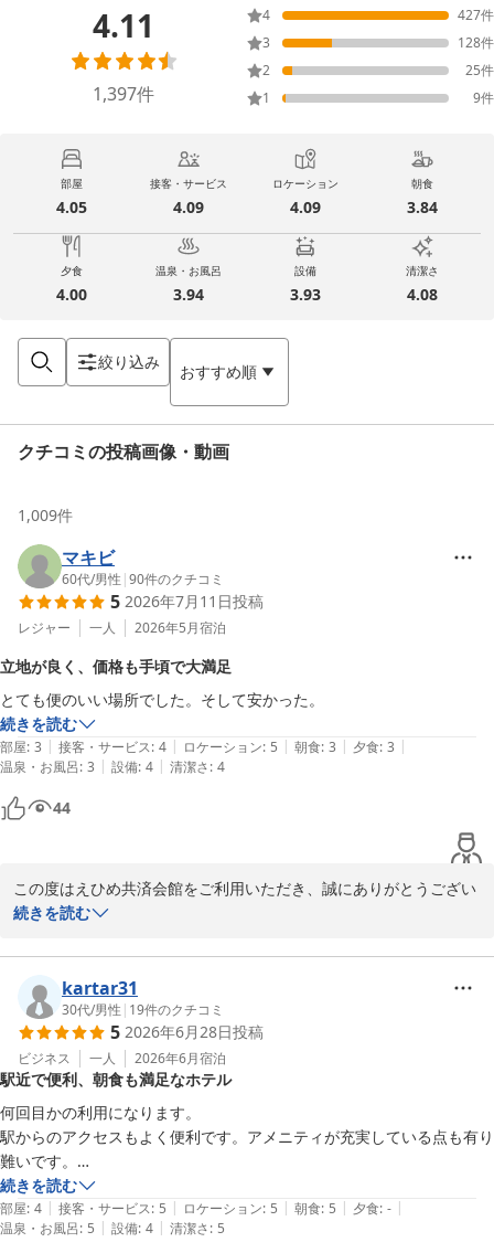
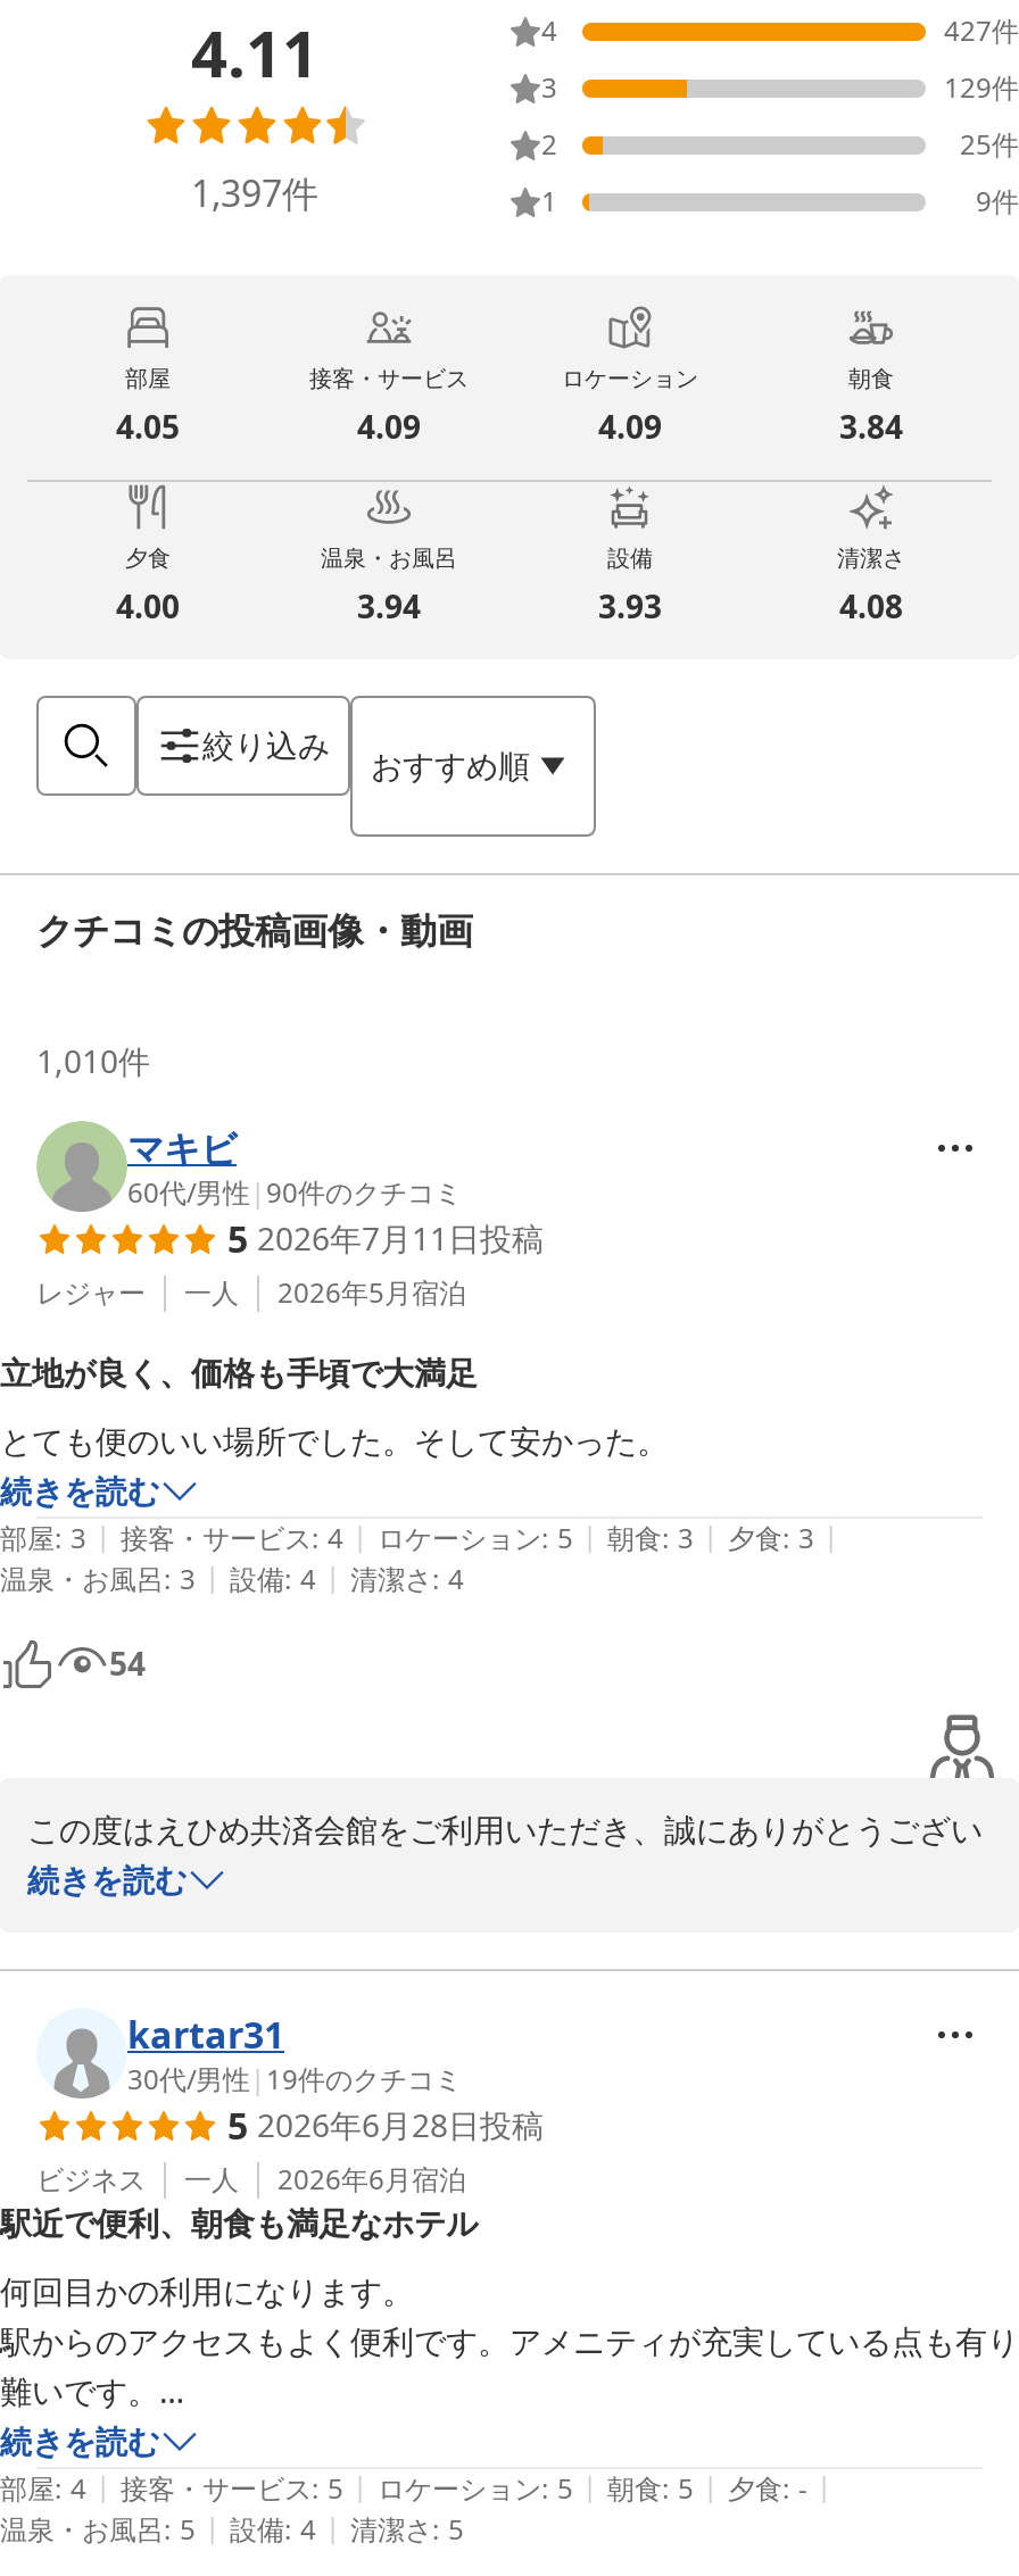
- 128件
+ 129件

- 1,009件
+ 1,010件

- 44
+ 54
